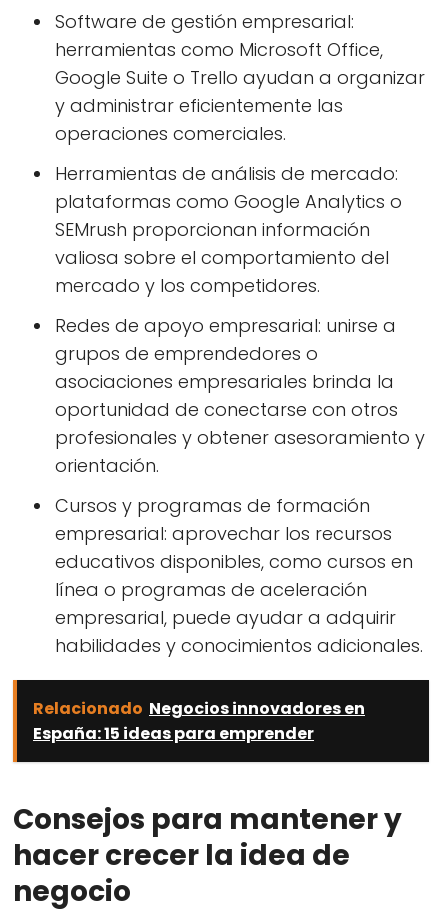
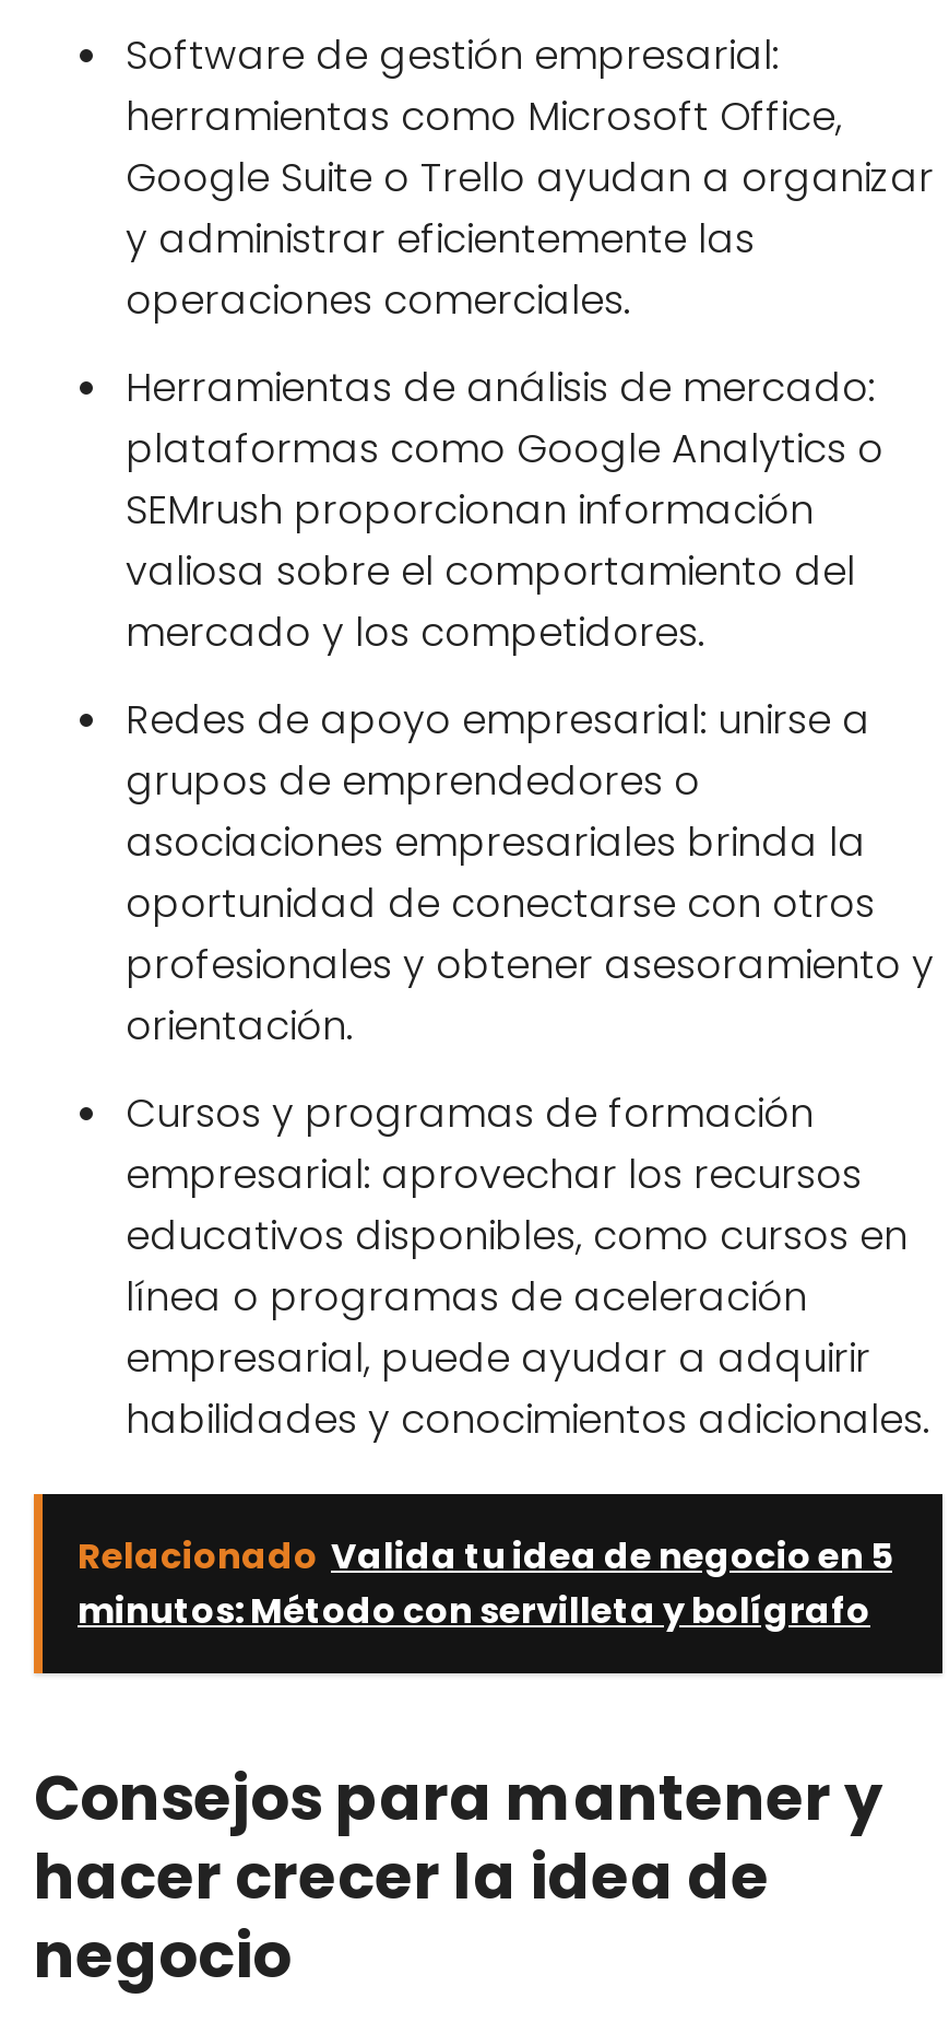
- Relacionado Negocios innovadores en
- España: 15 ideas para emprender
+ Relacionado Valida tu idea de negocio en 5
+ minutos: Método con servilleta y bolígrafo
